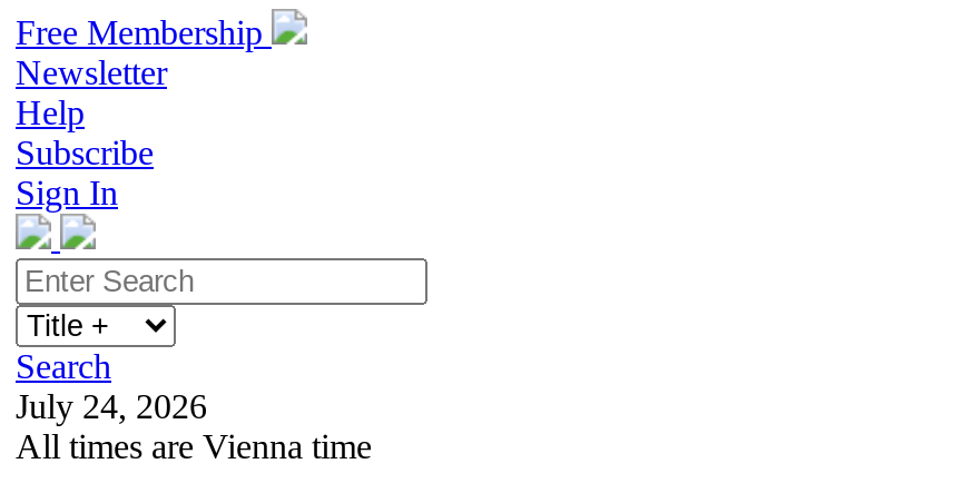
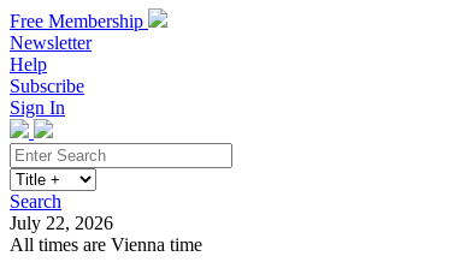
- July 24, 2026
+ July 22, 2026
